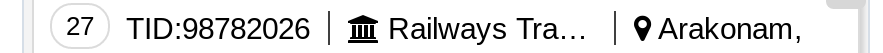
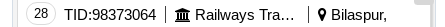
- 27
+ 28

- TID:98782026
+ TID:98373064

- Arakonam,
+ Bilaspur,
